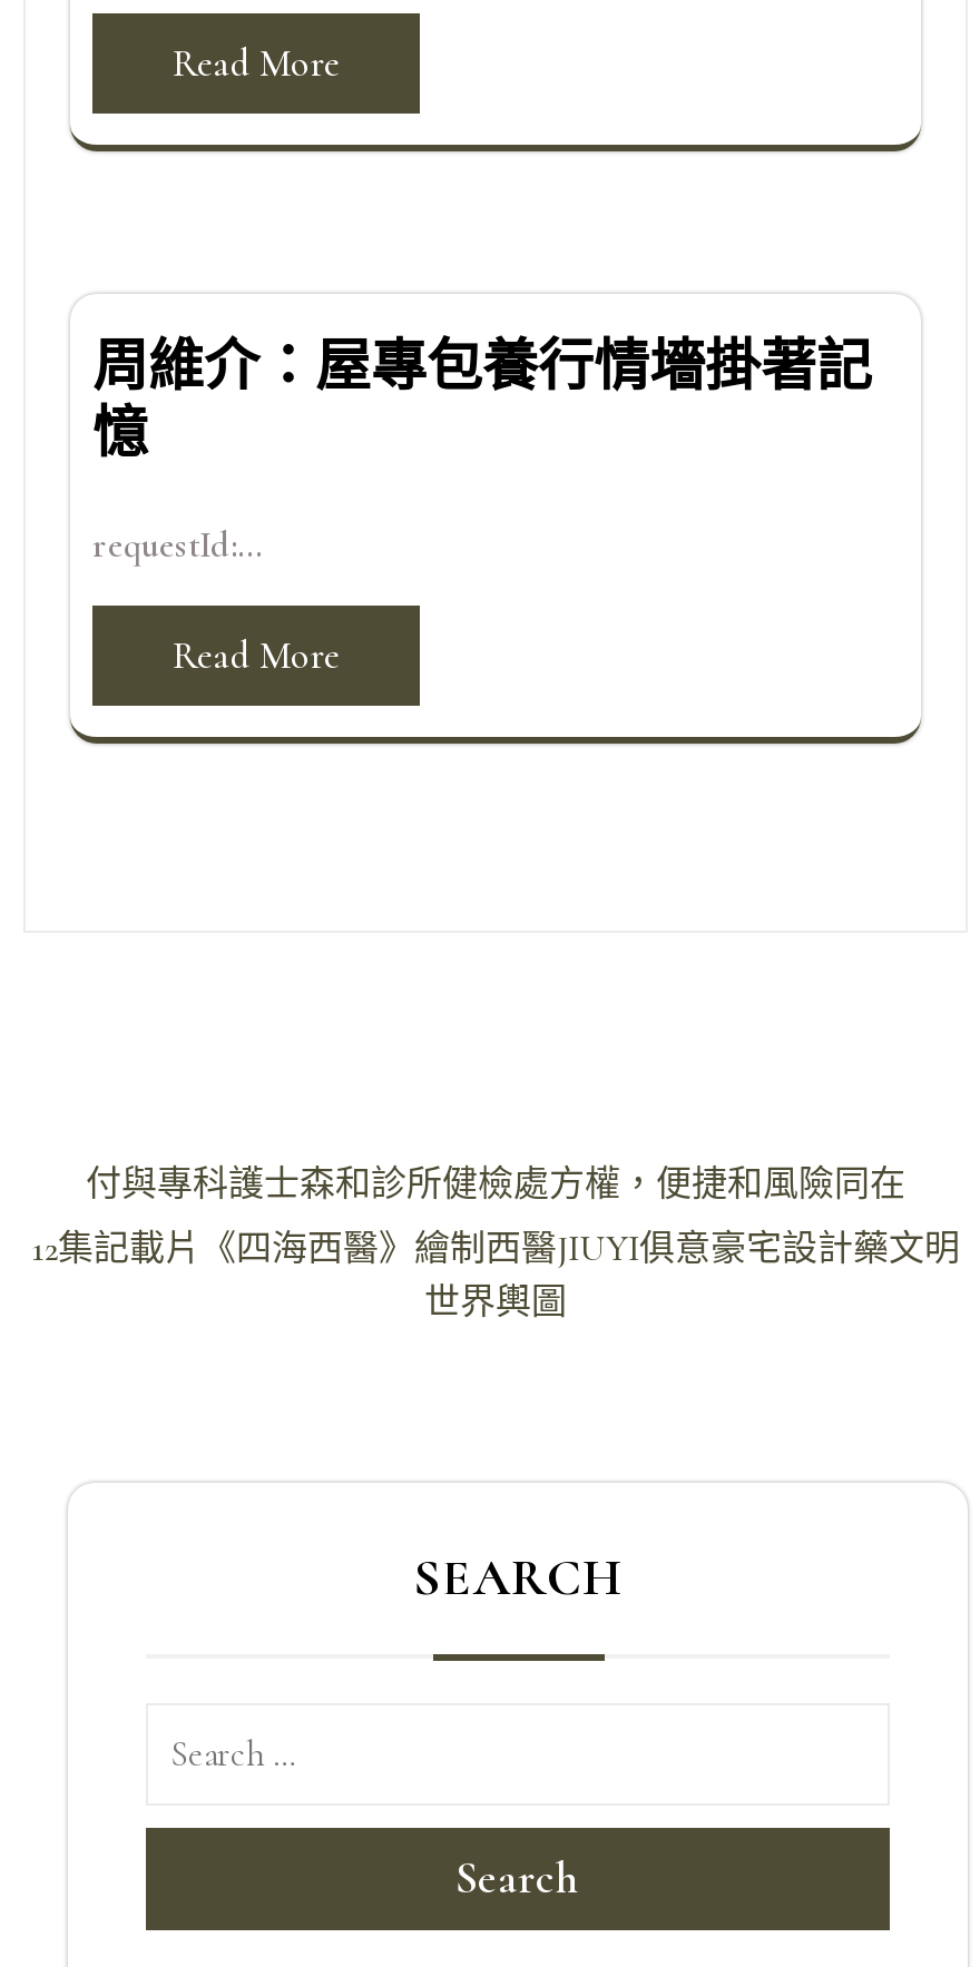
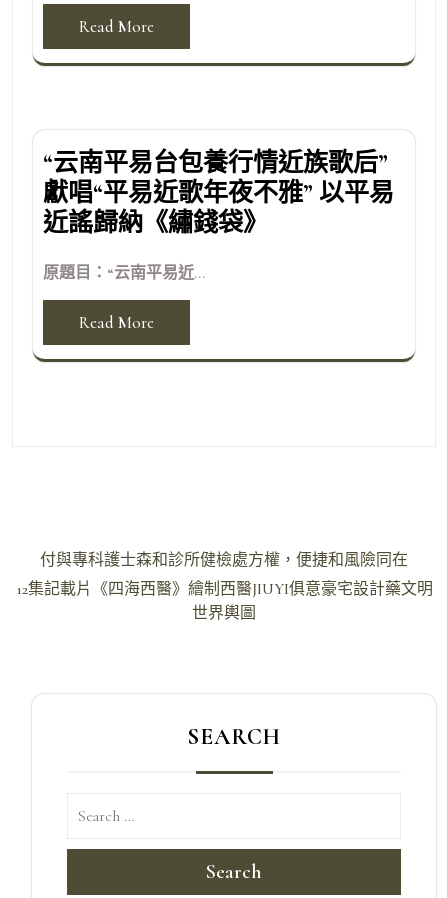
- 周維介：屋專包養行情墻掛著記
- 憶
+ “云南平易台包養行情近族歌后”
+ 獻唱“平易近歌年夜不雅” 以平易
+ 近謠歸納《繡錢袋》

- requestId:...
+ 原題目：“云南平易近...
